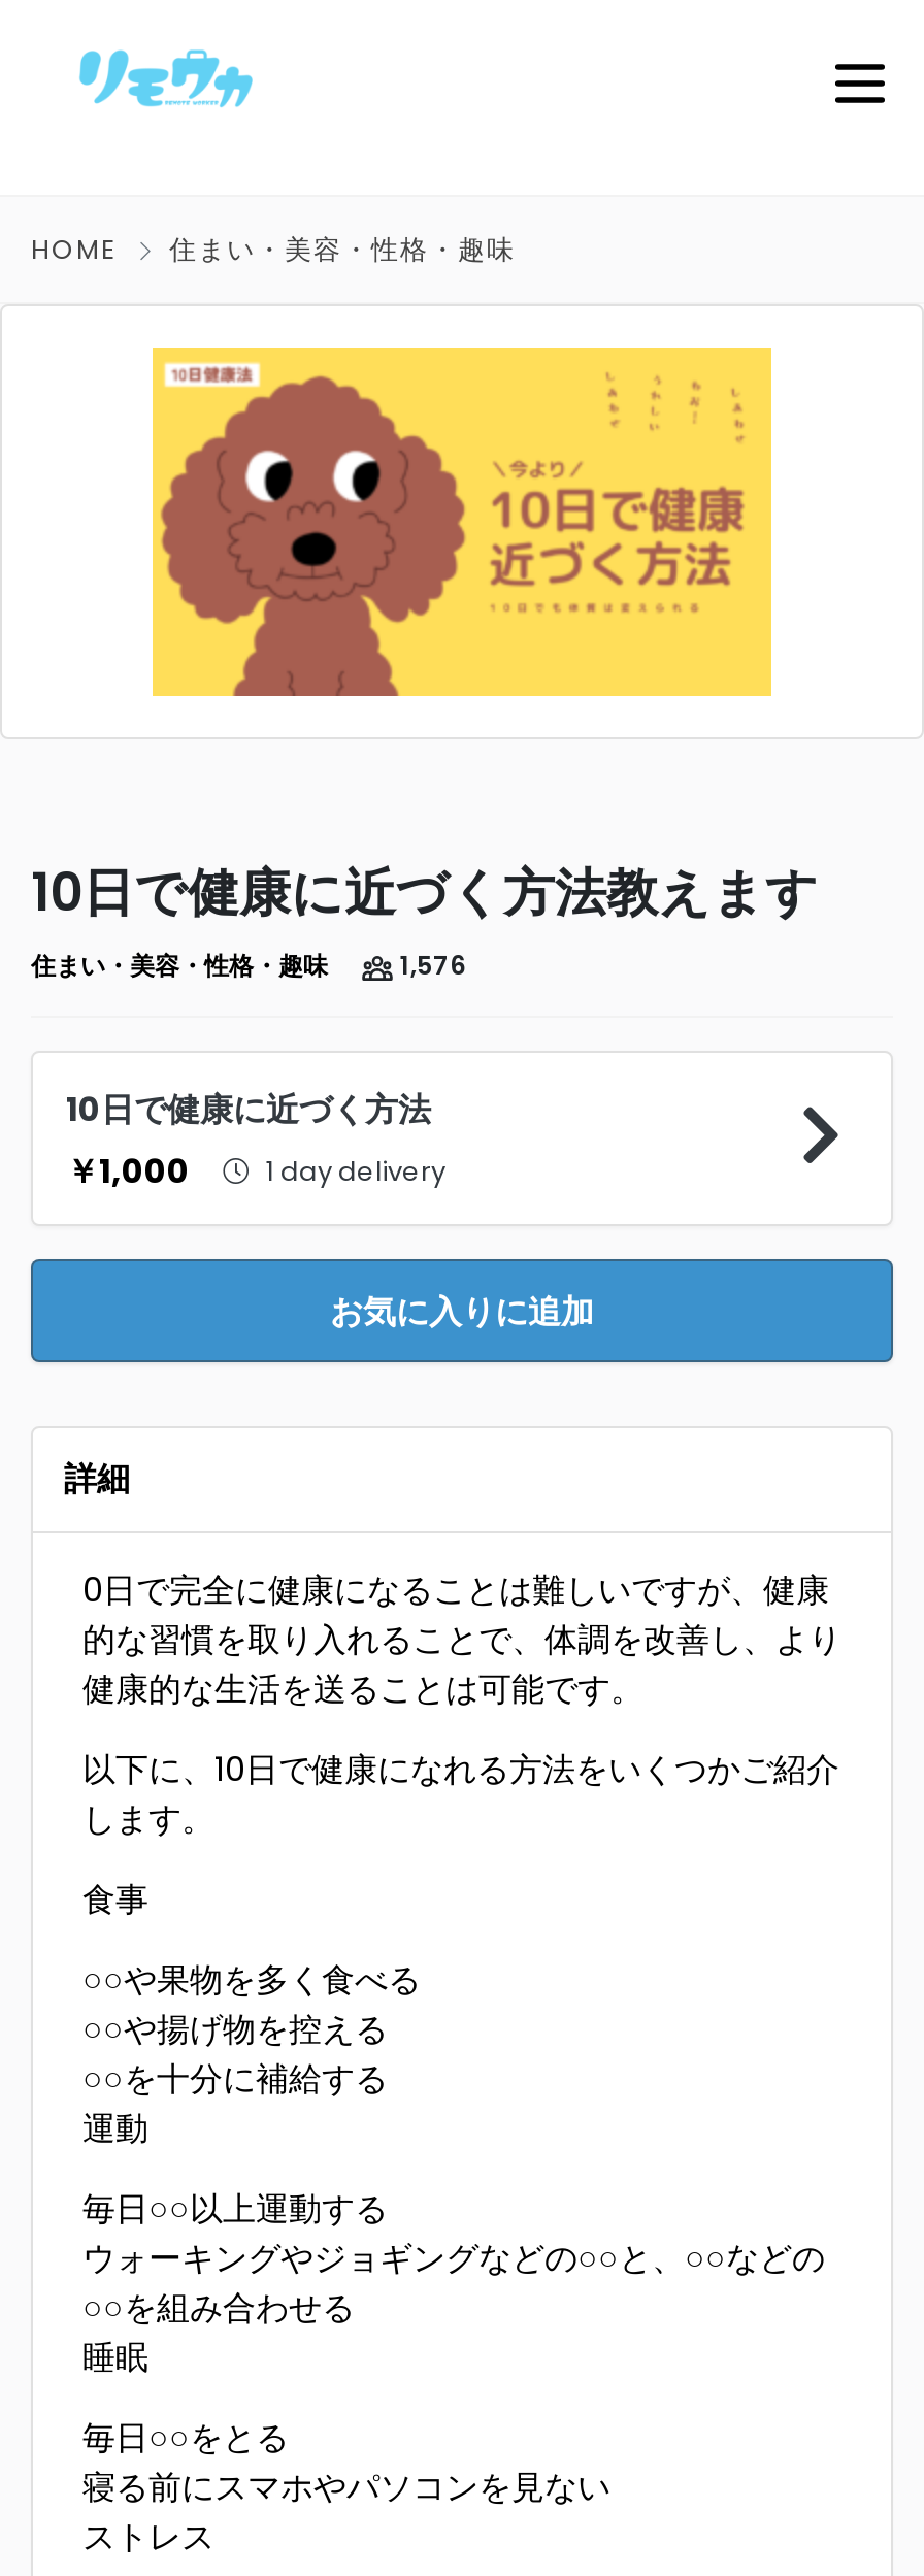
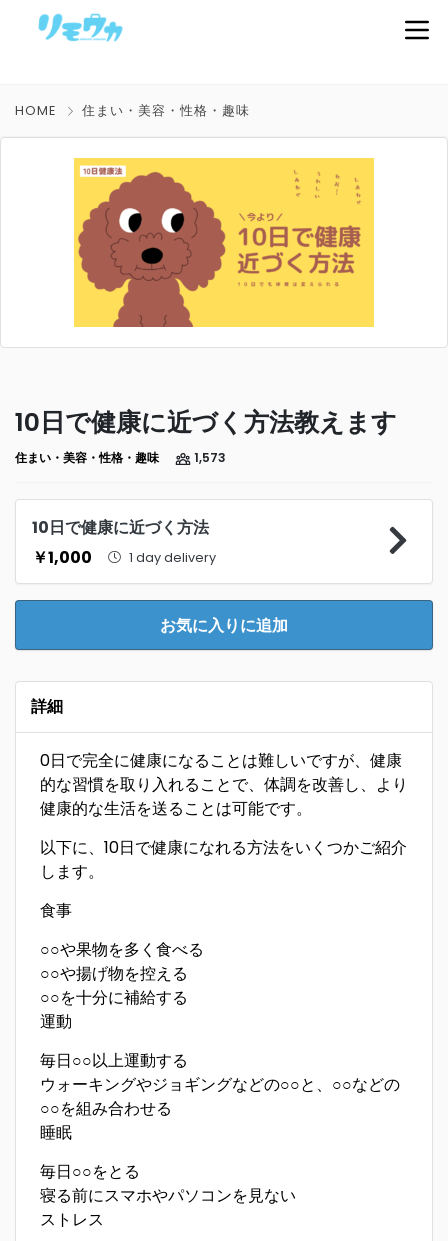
- 住まい・美容・性格・趣味 1,576
+ 住まい・美容・性格・趣味 1,573
